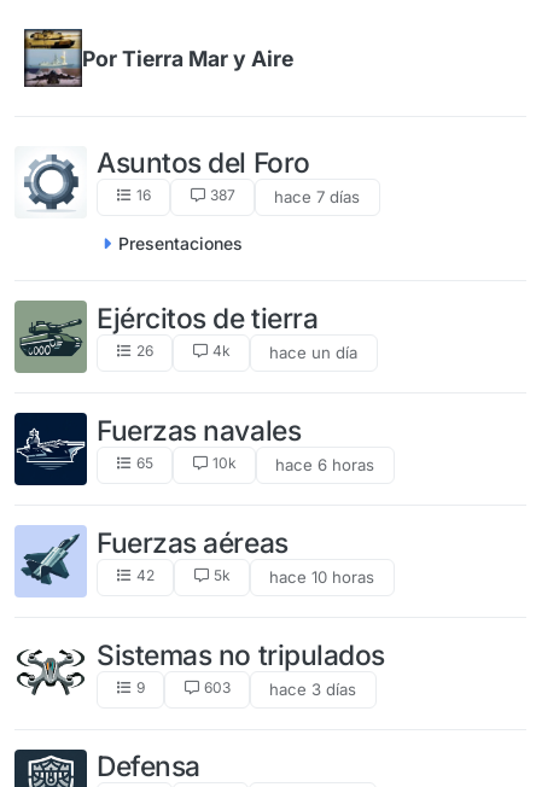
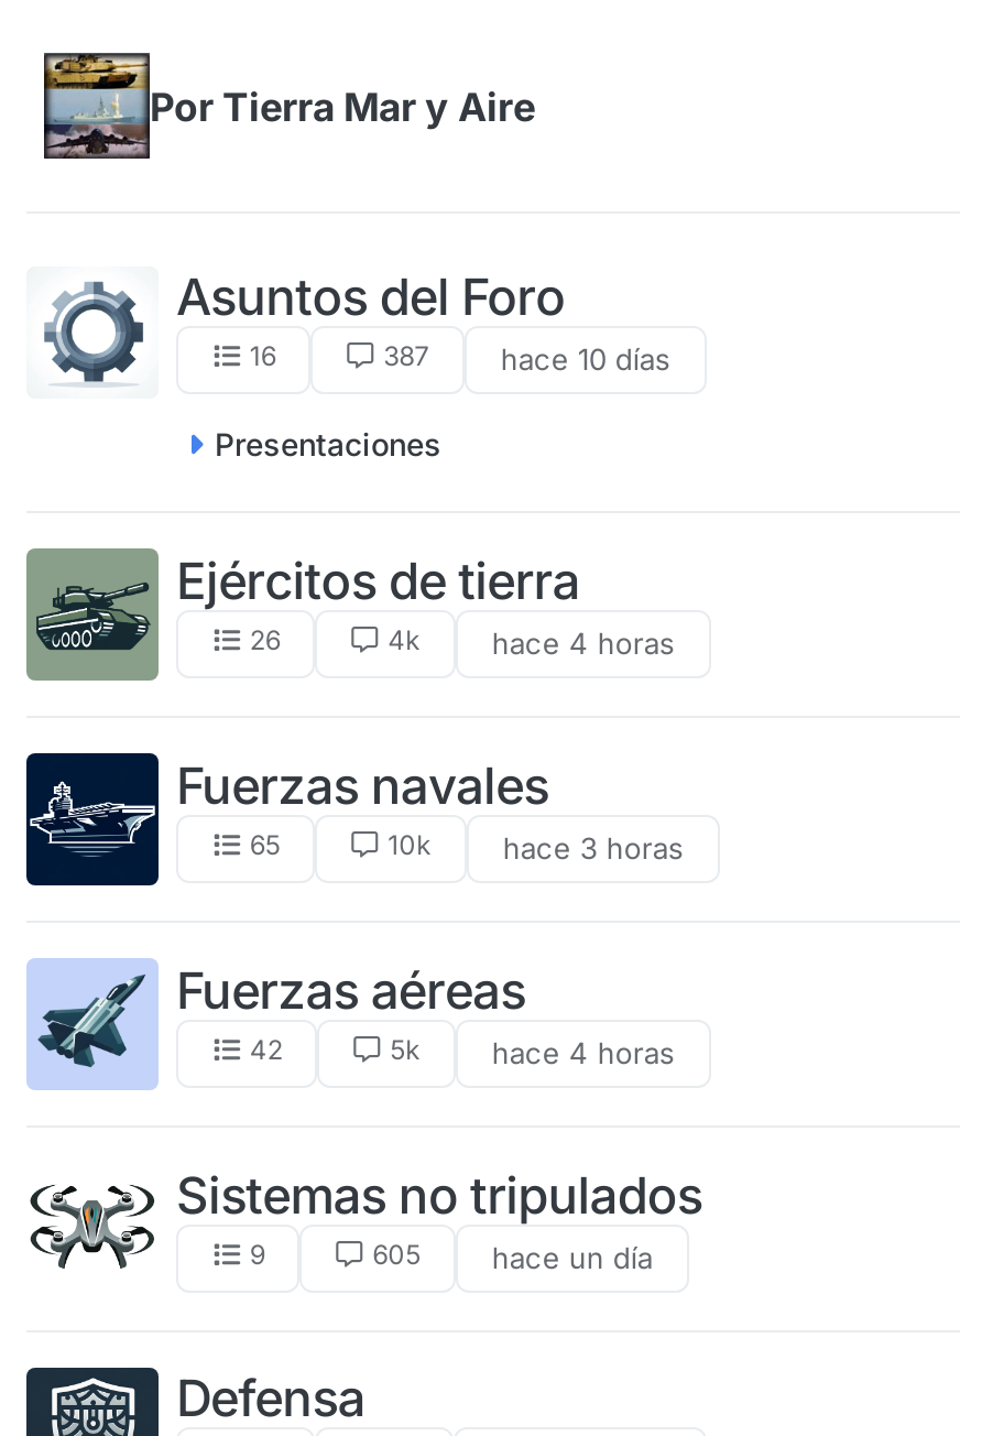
- hace 7 días
+ hace 10 días

moved down: hace un día

+ hace 4 horas

- hace 6 horas
+ hace 3 horas

- hace 10 horas
+ hace 4 horas

- 603
+ 605

- hace 3 días
